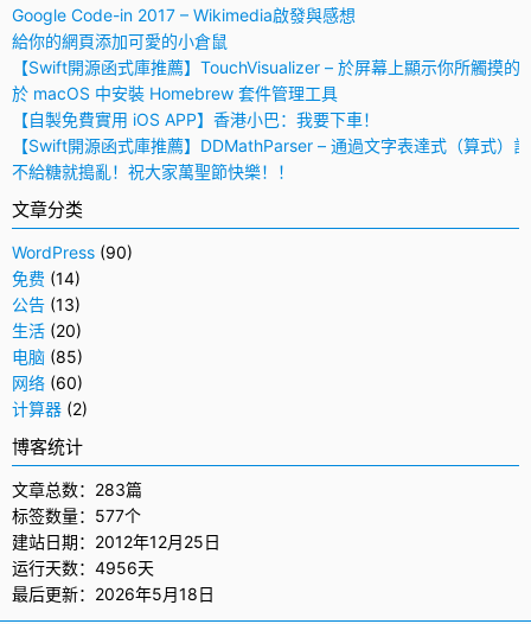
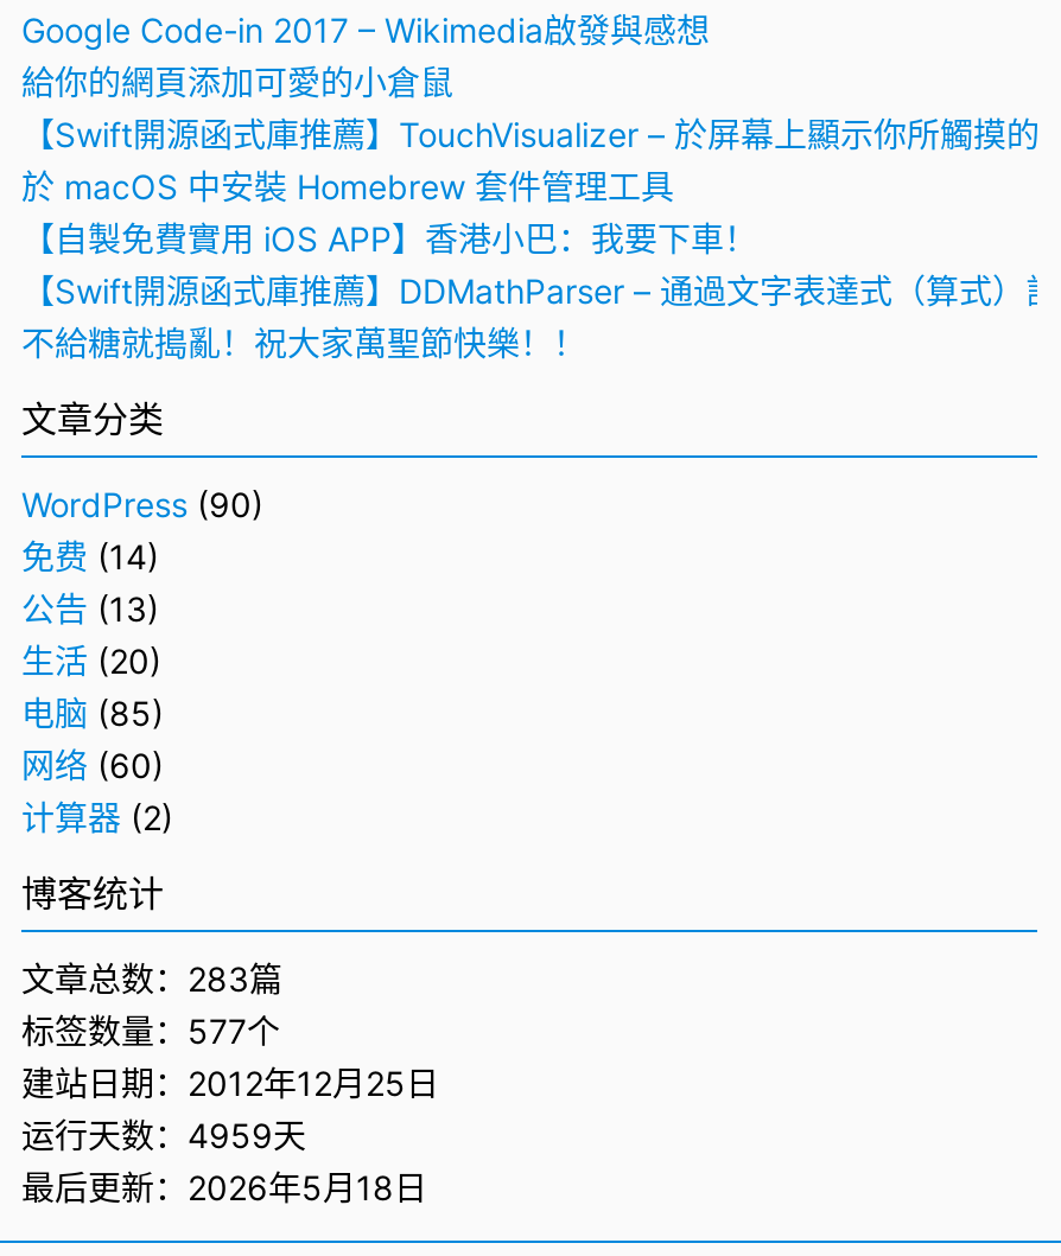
- 运行天数：4956天
+ 运行天数：4959天
